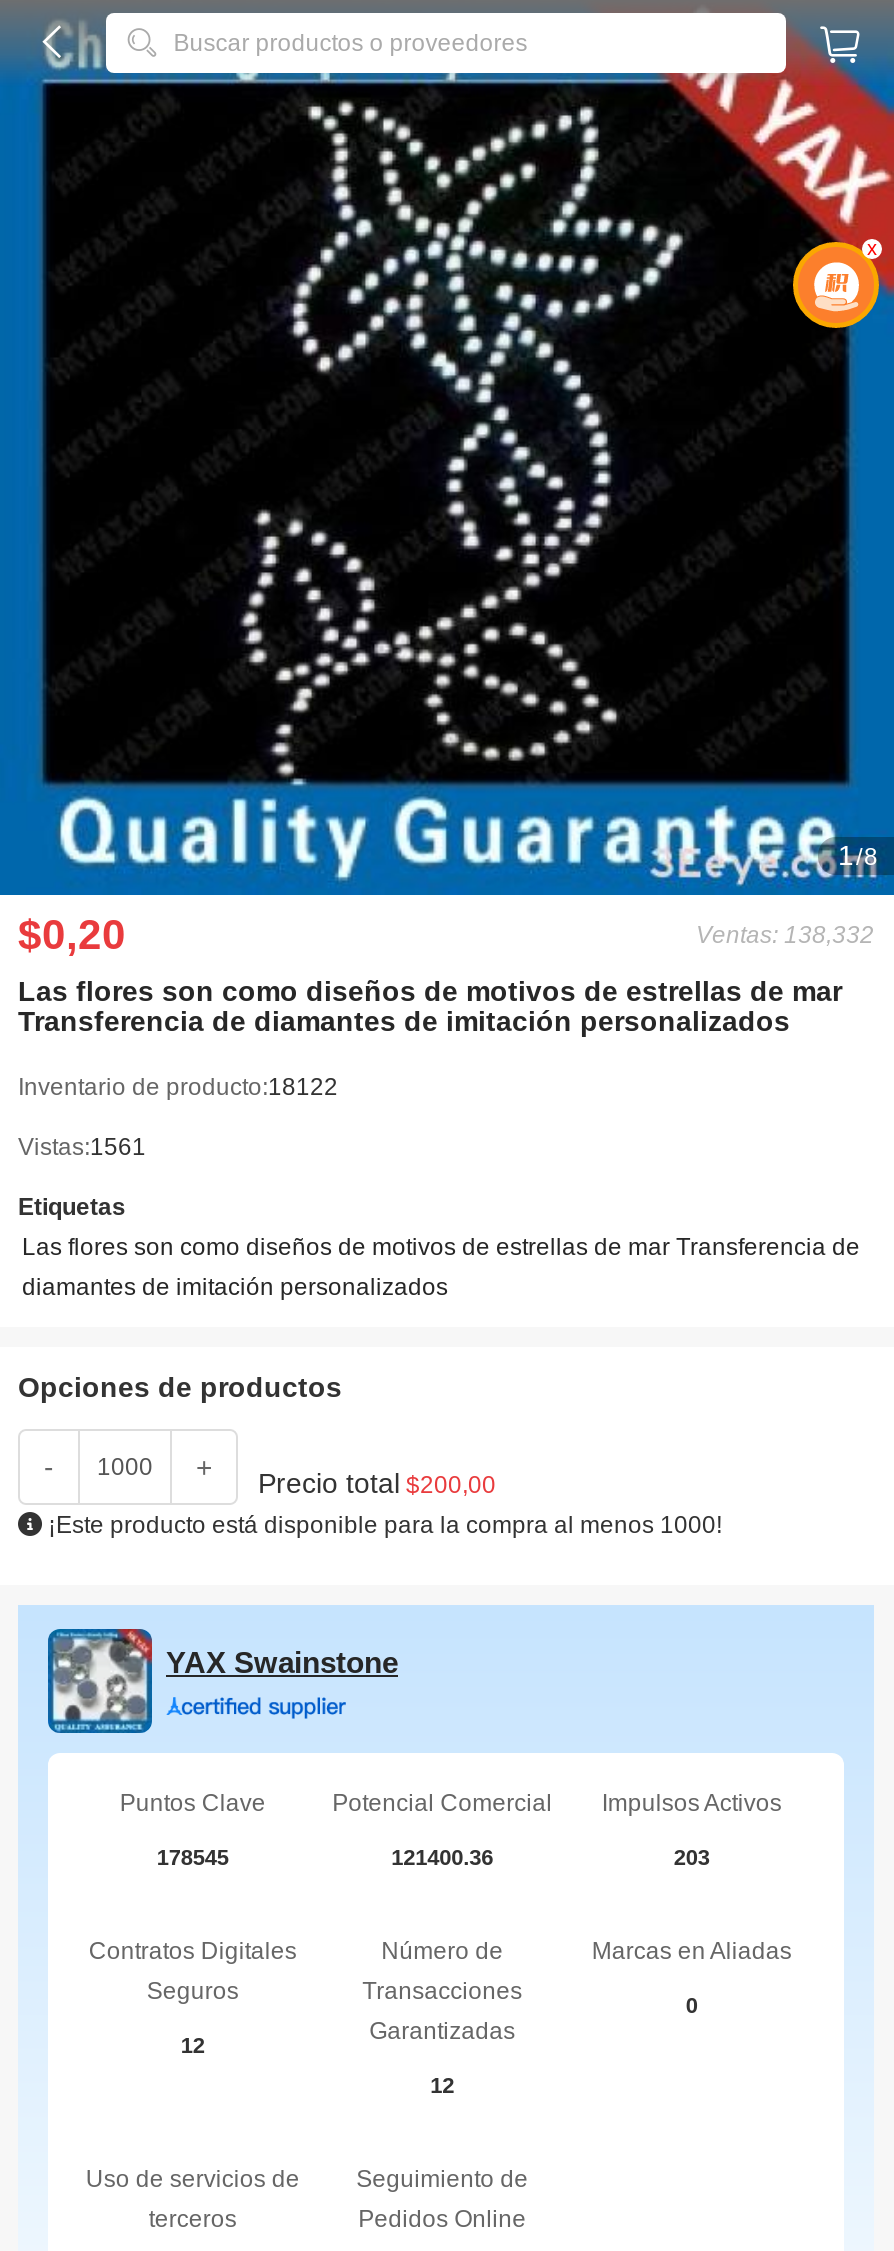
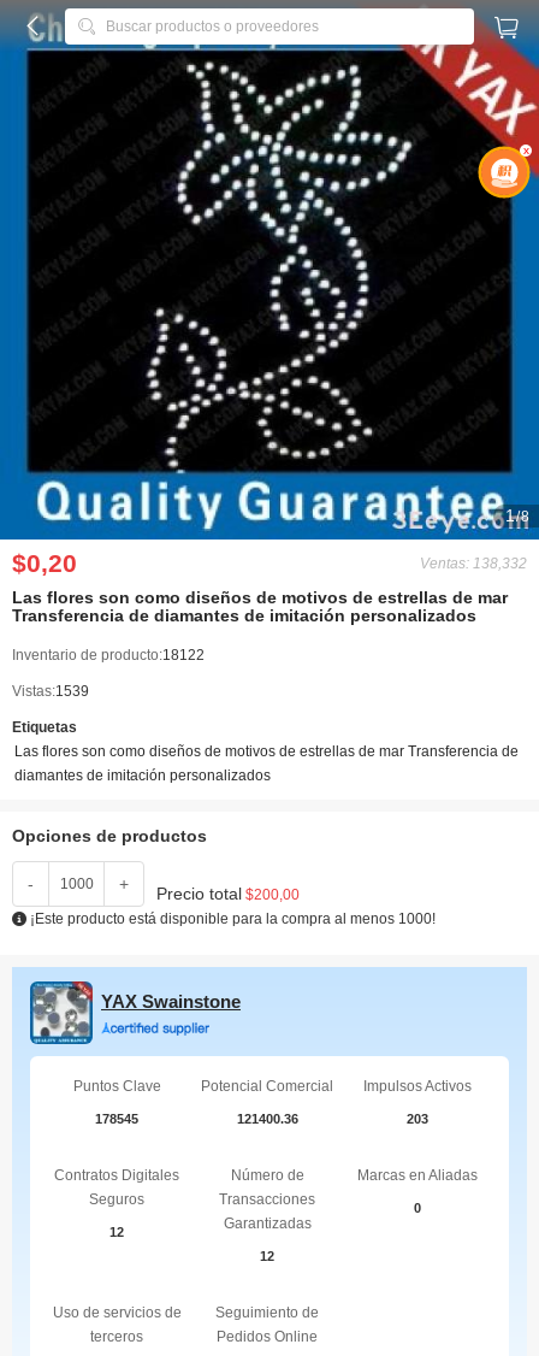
- Vistas:1561
+ Vistas:1539
